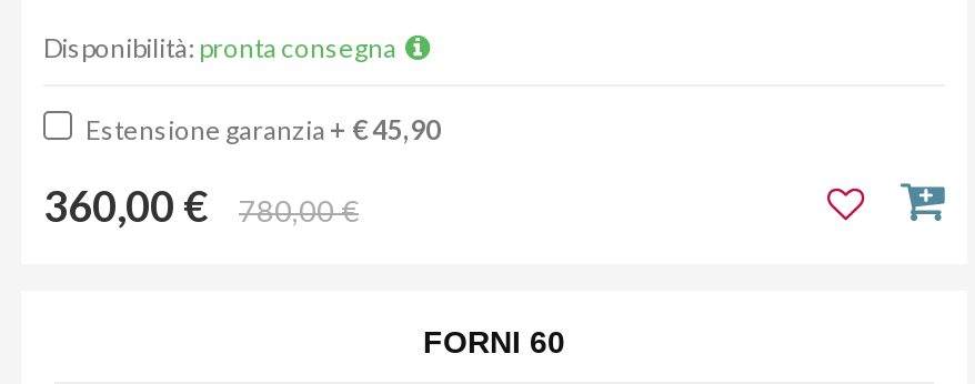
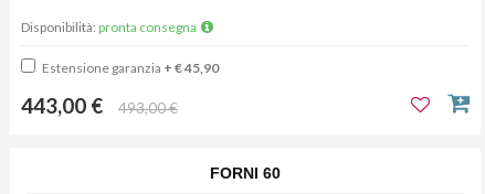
- 360,00 €
+ 443,00 €

- 780,00 €
+ 493,00 €
